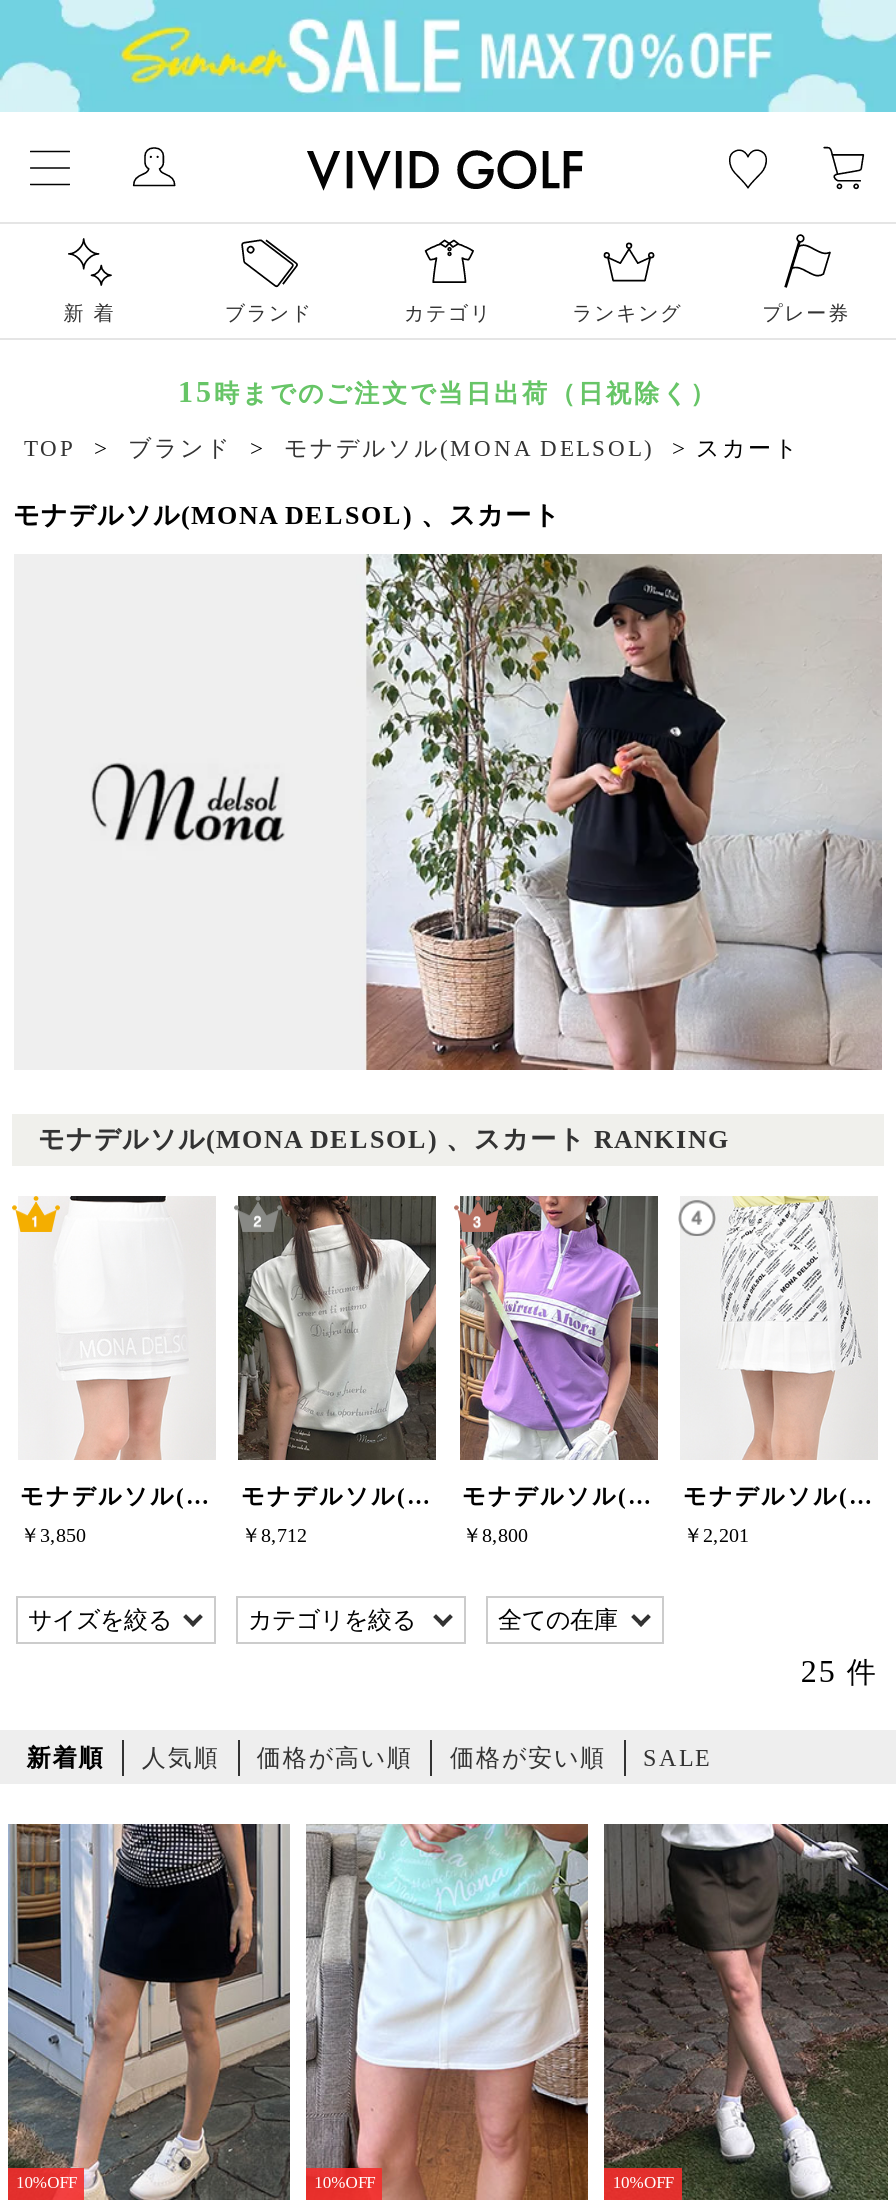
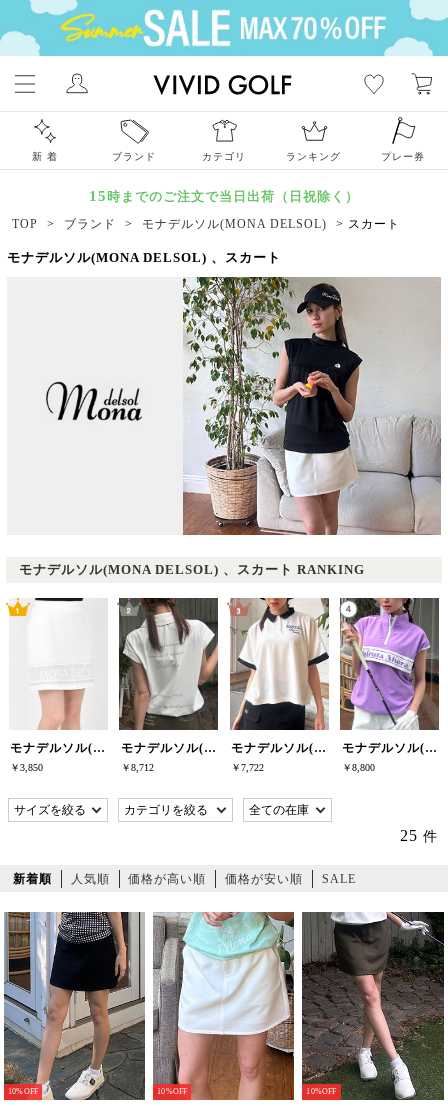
- [image]
- ￥8,800
+ [image]
+ ￥7,722

- [image]
- ￥2,201
+ [image]
+ ￥8,800
